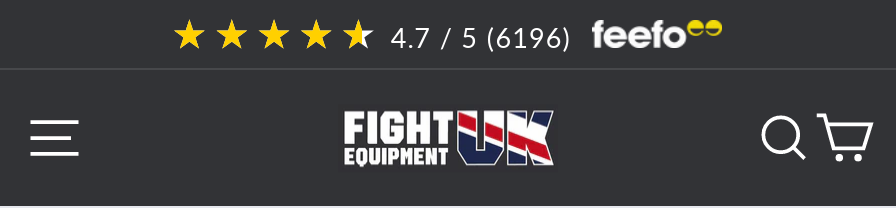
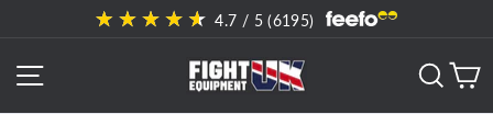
- 4.7 / 5 (6196)
+ 4.7 / 5 (6195)
